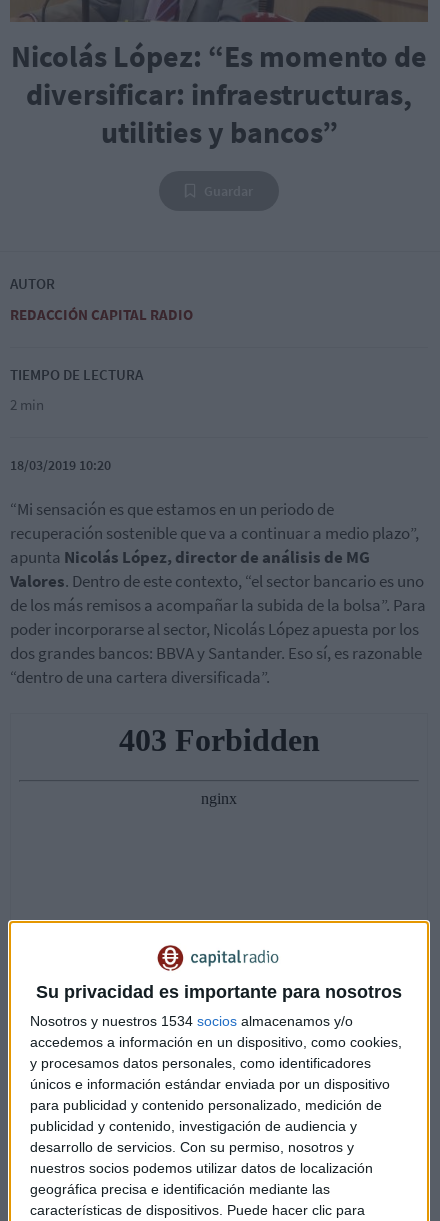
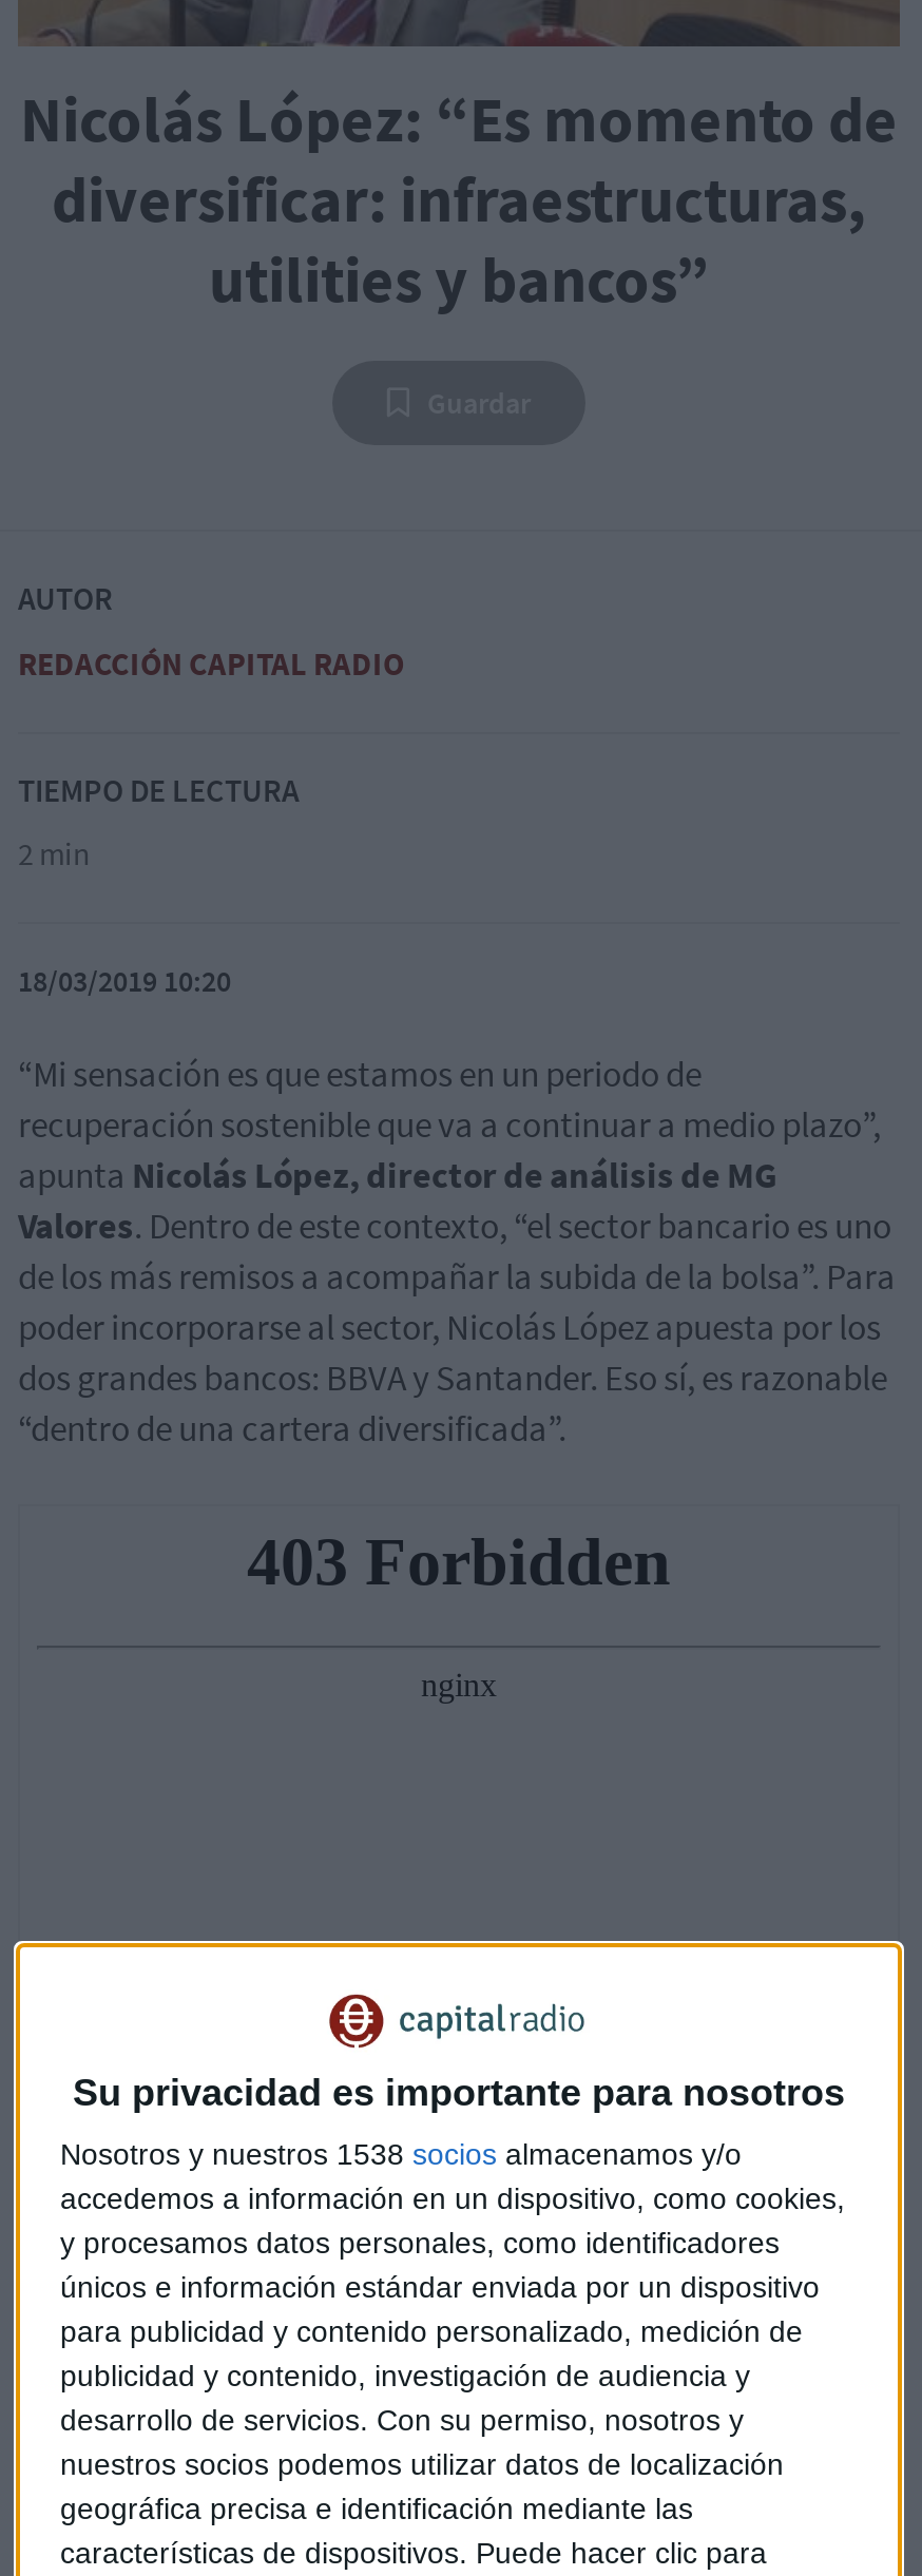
- Nosotros y nuestros 1534 socios almacenamos y/o
+ Nosotros y nuestros 1538 socios almacenamos y/o
